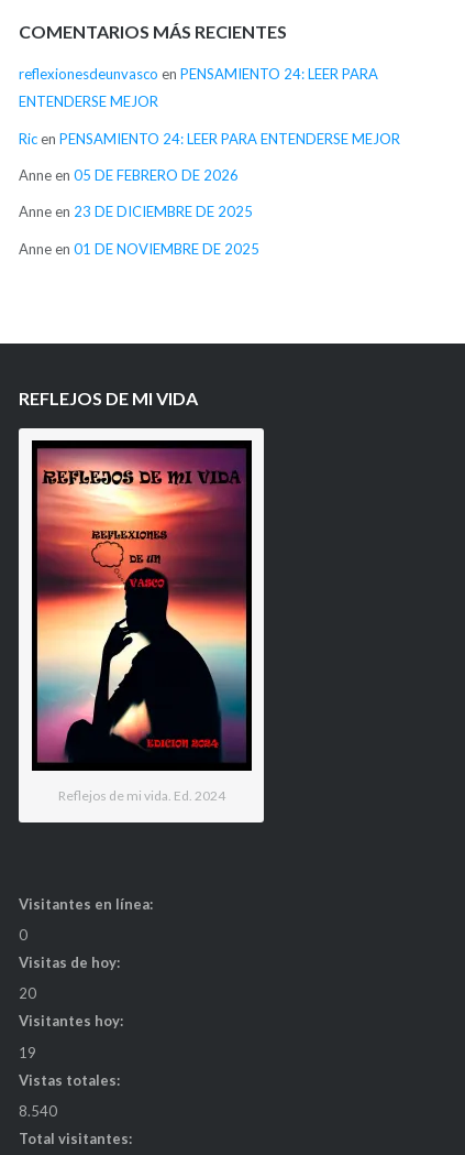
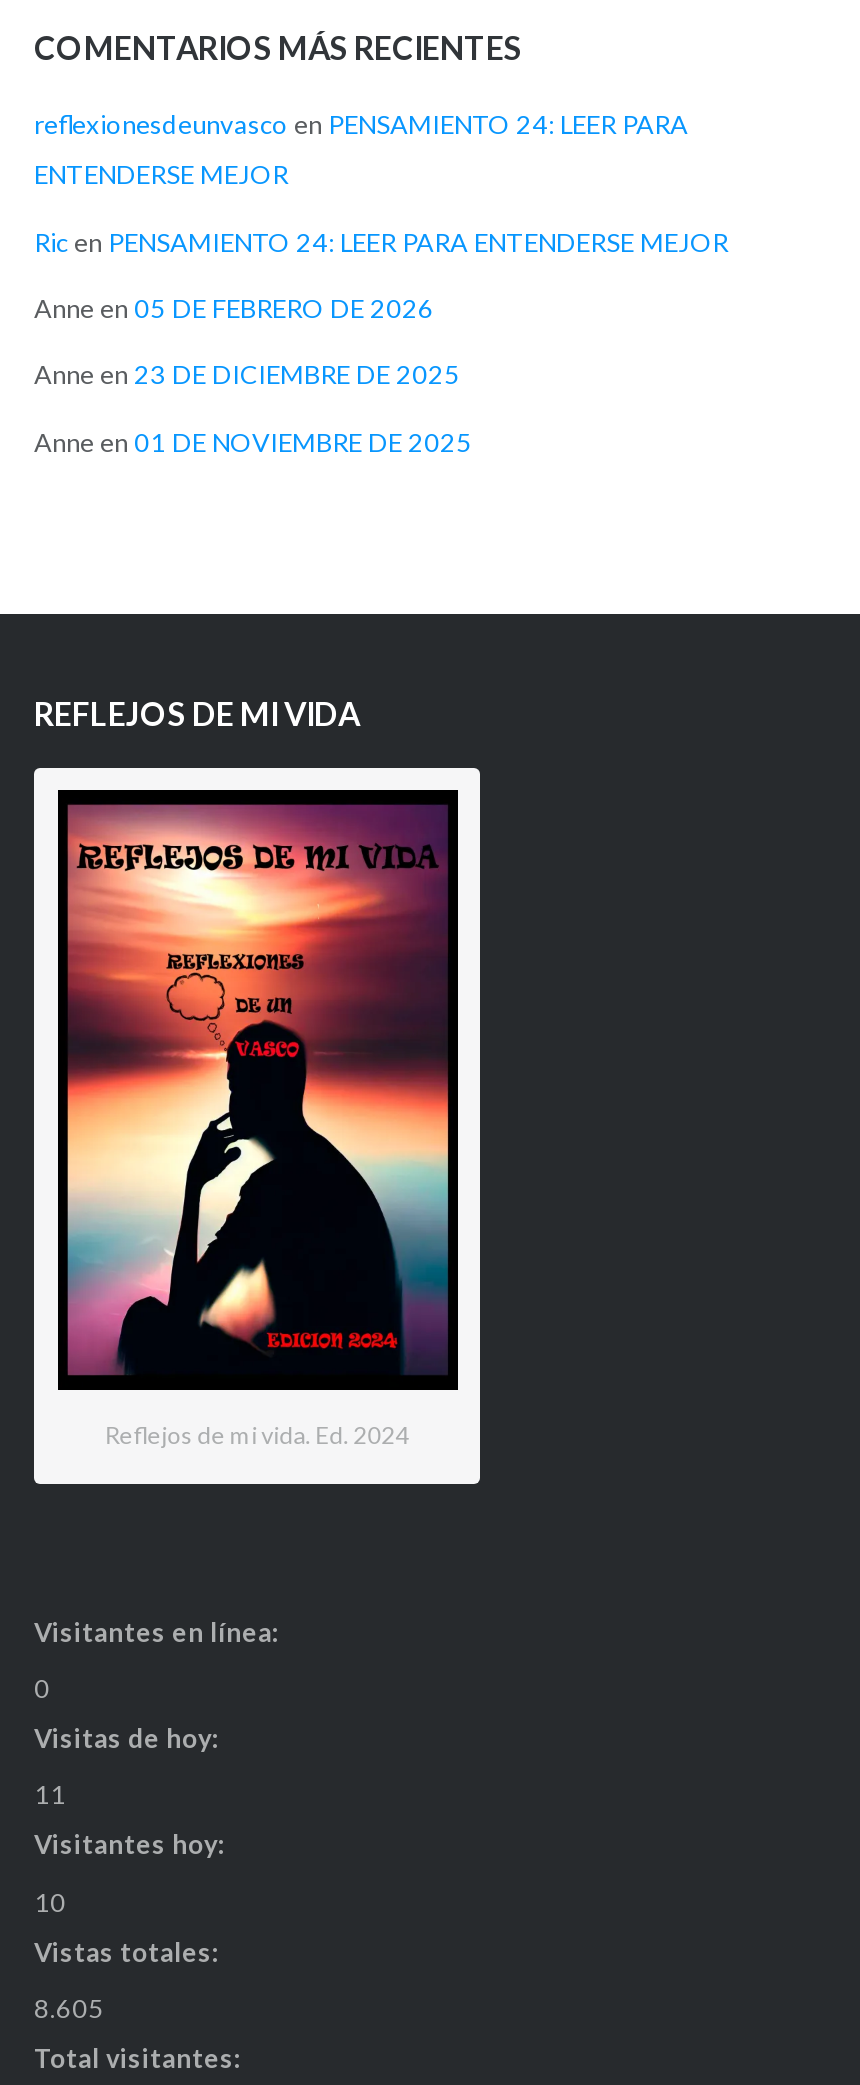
- 20
+ 11

- 19
+ 10

- 8.540
+ 8.605
